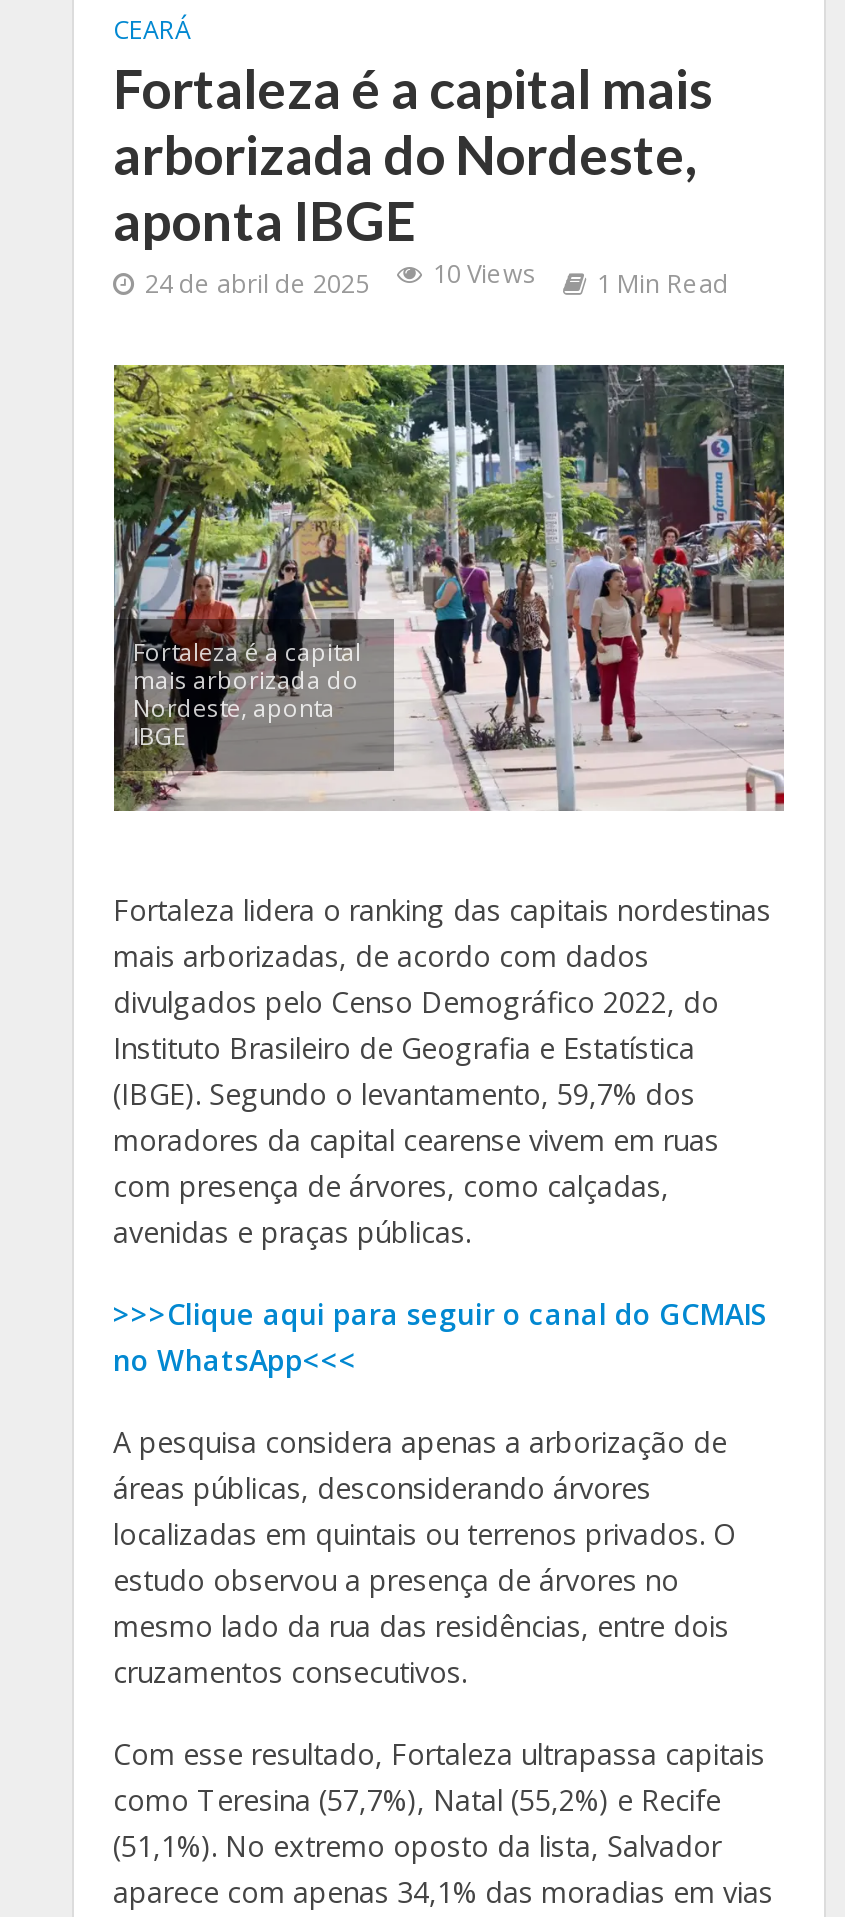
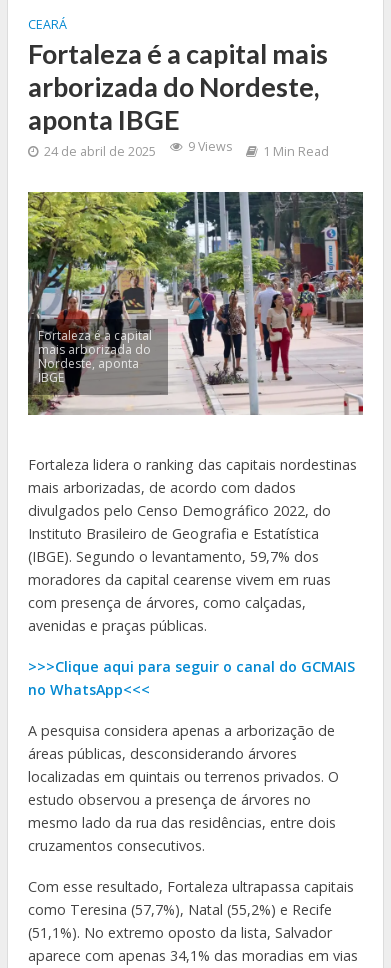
- 24 de abril de 2025 10 Views 1 Min Read
+ 24 de abril de 2025 9 Views 1 Min Read
